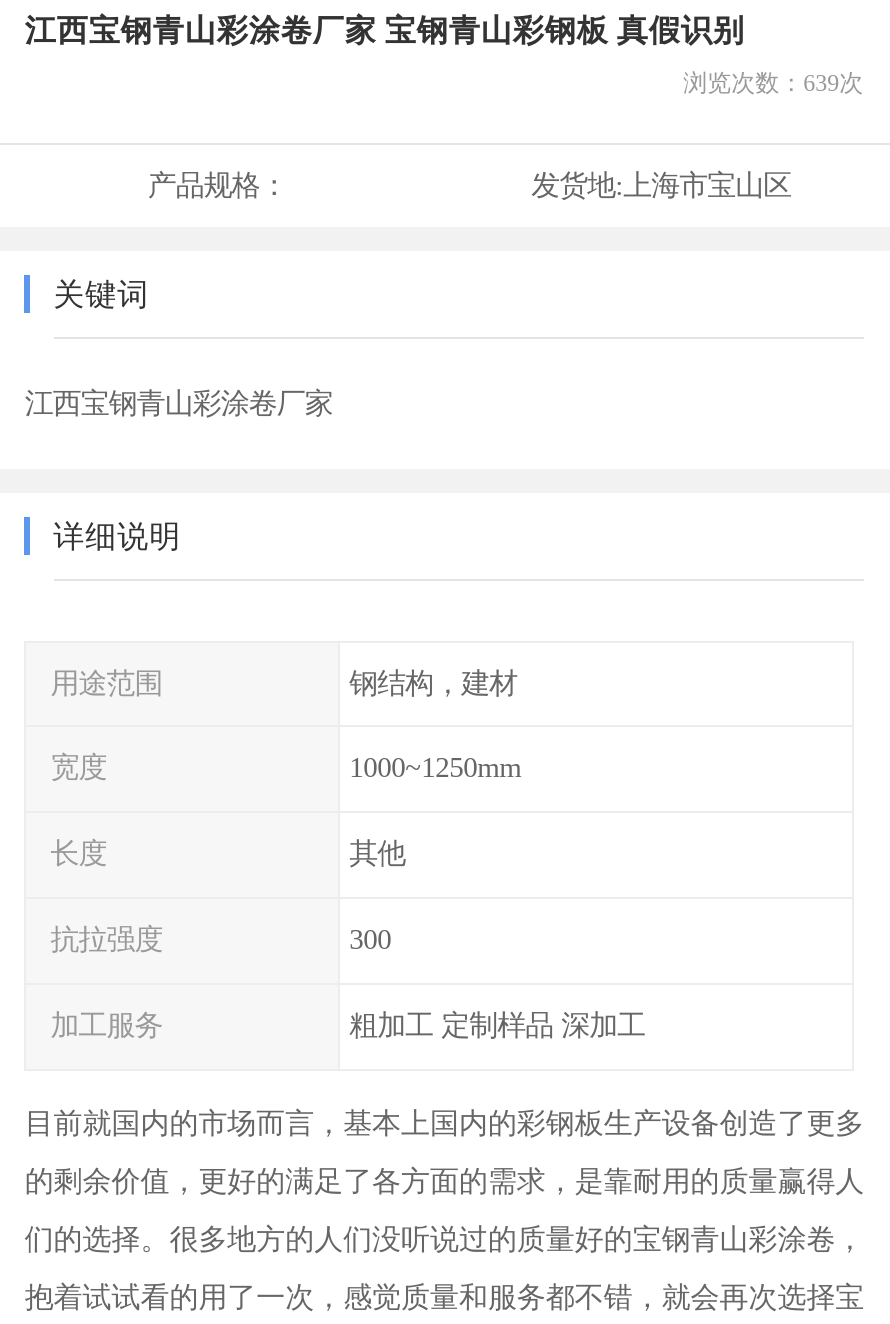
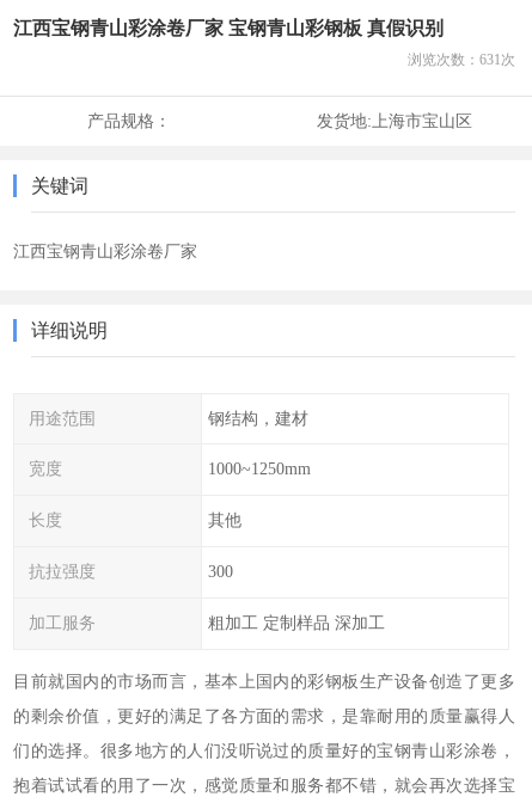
- 浏览次数：639次
+ 浏览次数：631次
